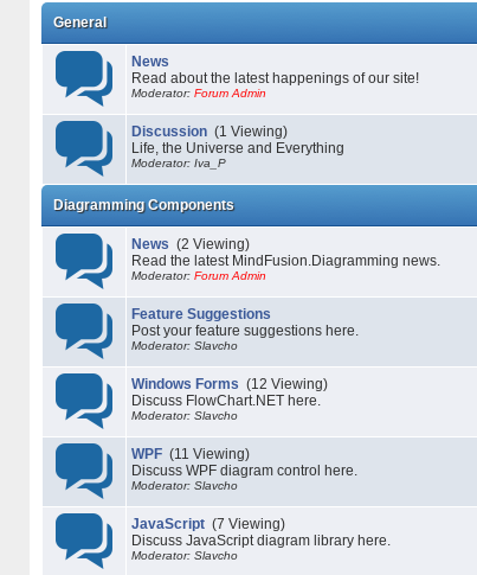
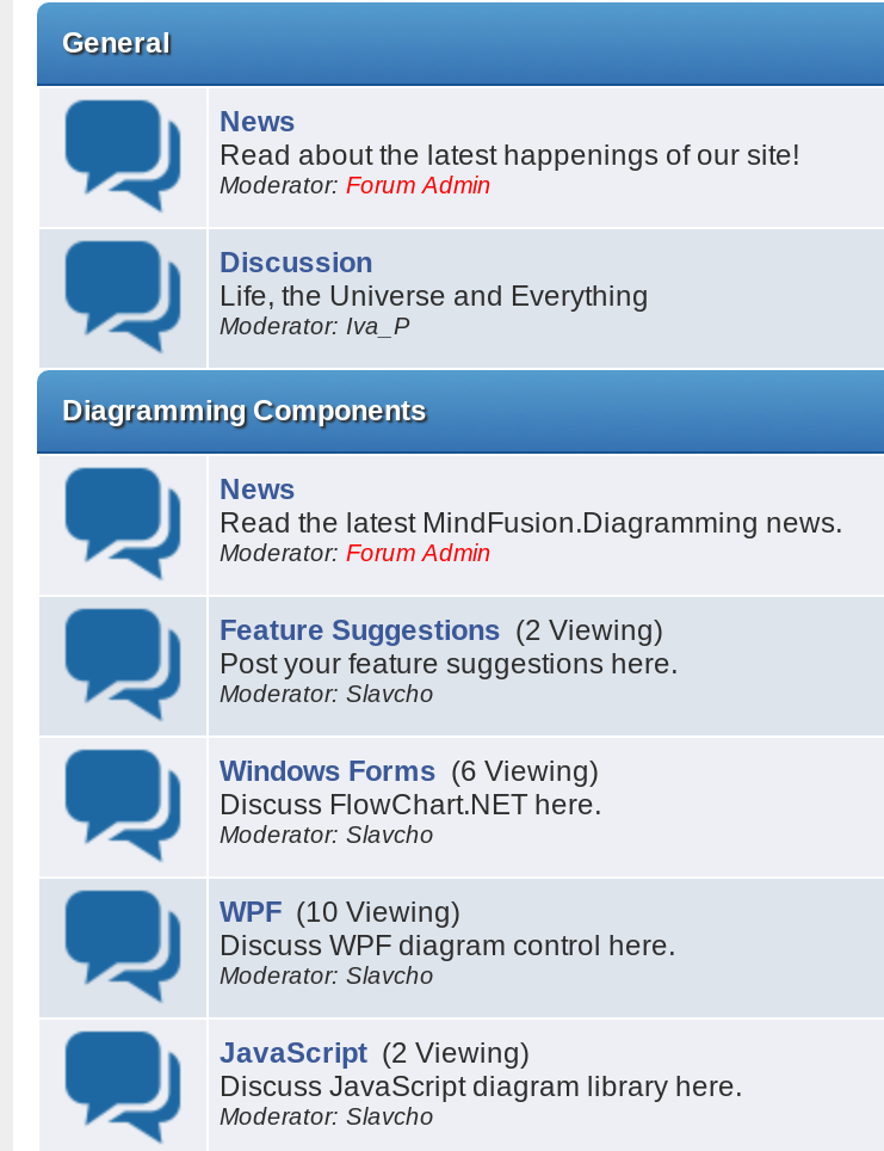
- Discussion (1 Viewing)
+ Discussion

- News (2 Viewing)
+ News

- Feature Suggestions
+ Feature Suggestions (2 Viewing)

- Windows Forms (12 Viewing)
+ Windows Forms (6 Viewing)

- WPF (11 Viewing)
+ WPF (10 Viewing)

- JavaScript (7 Viewing)
+ JavaScript (2 Viewing)
